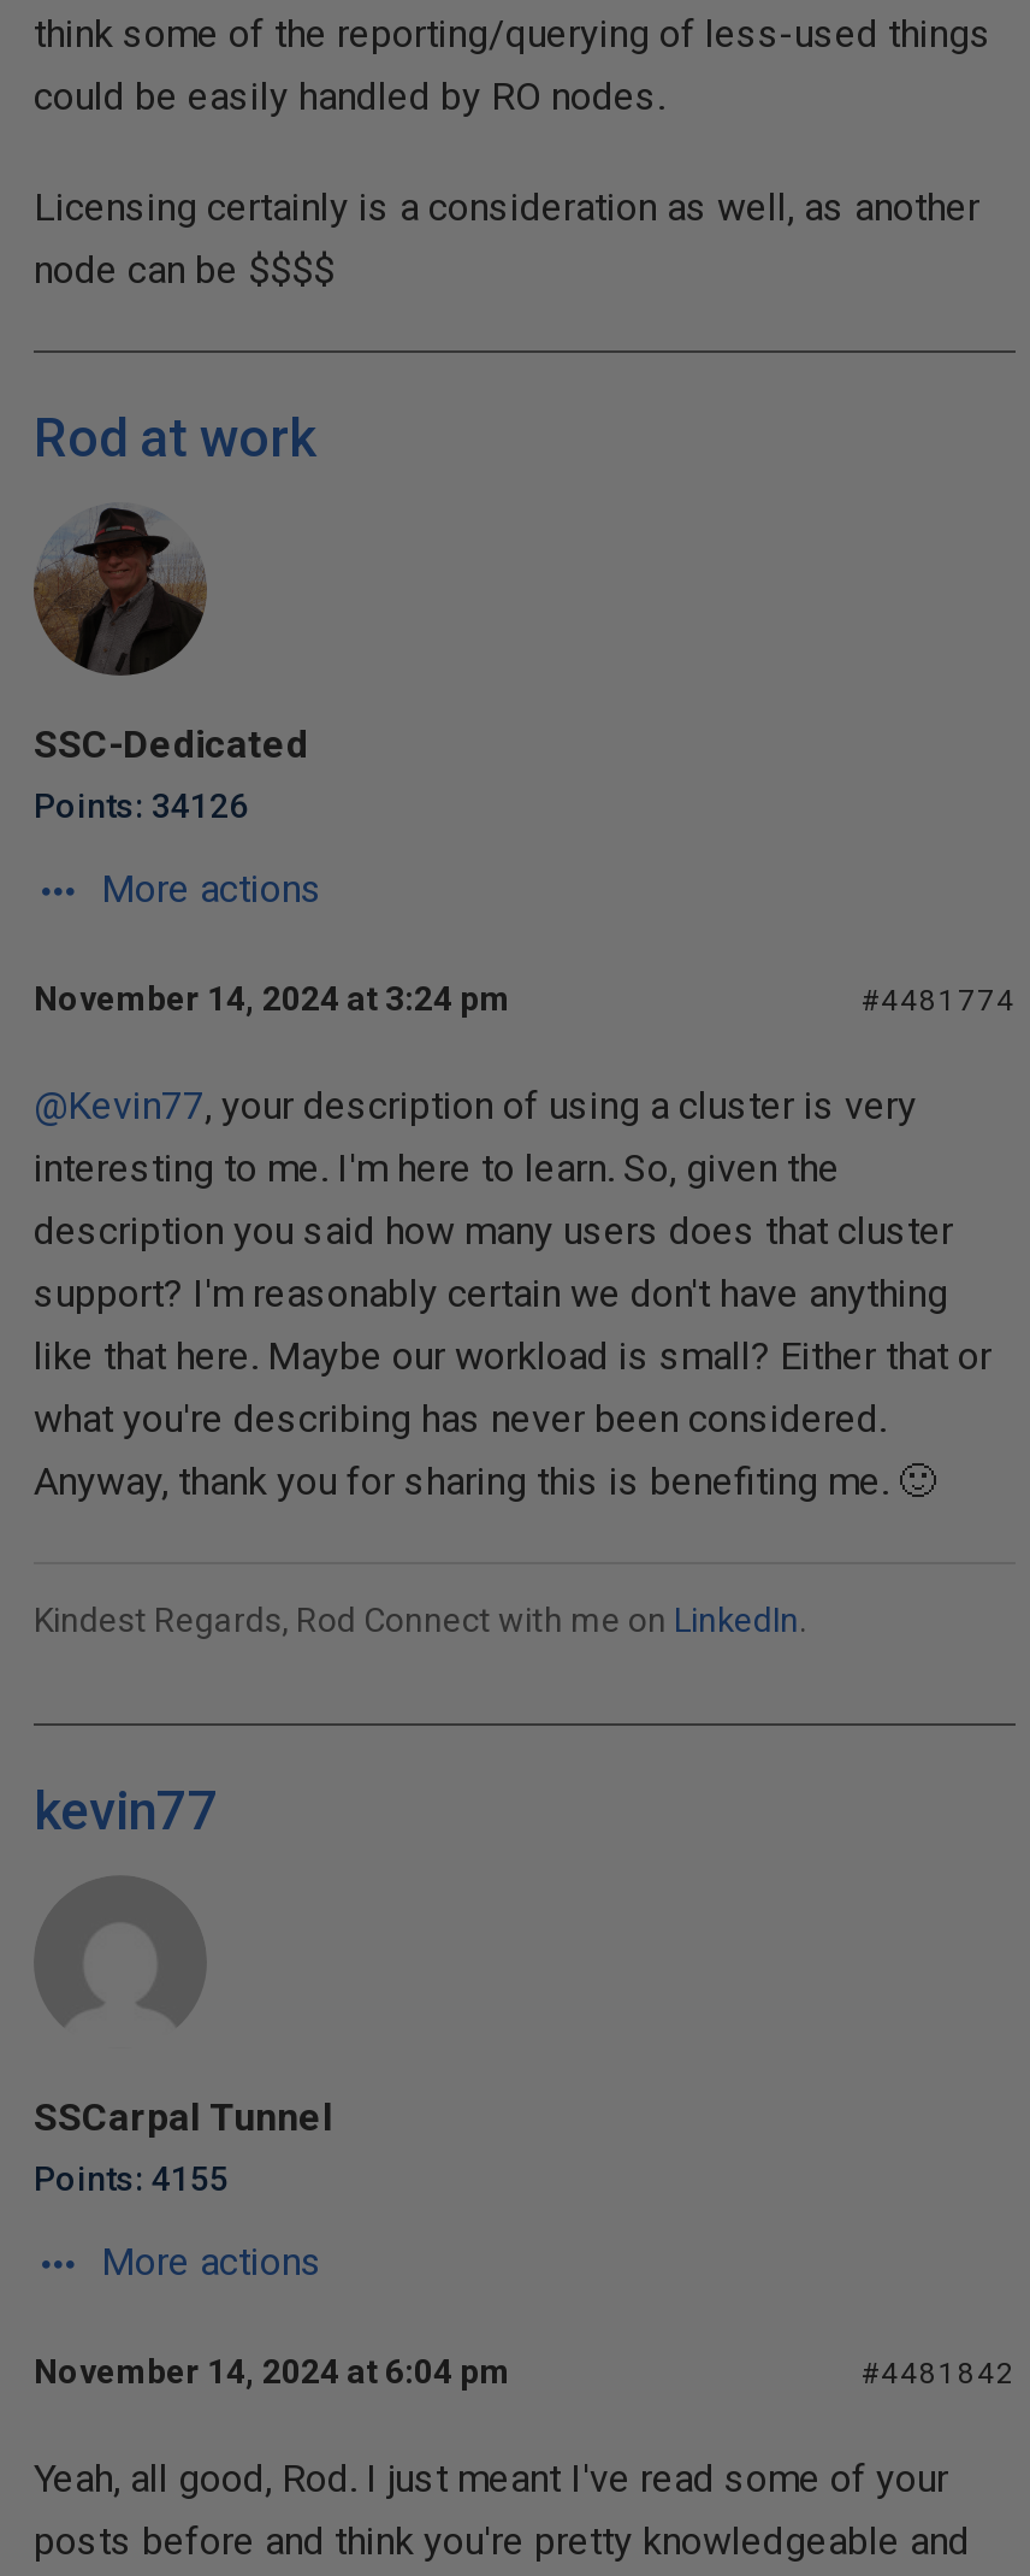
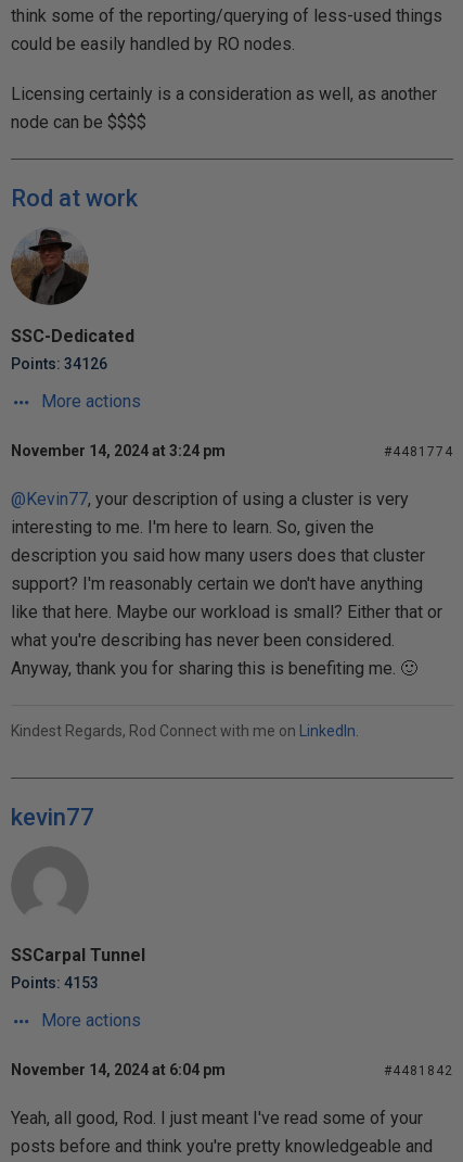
- Points: 4155
+ Points: 4153
